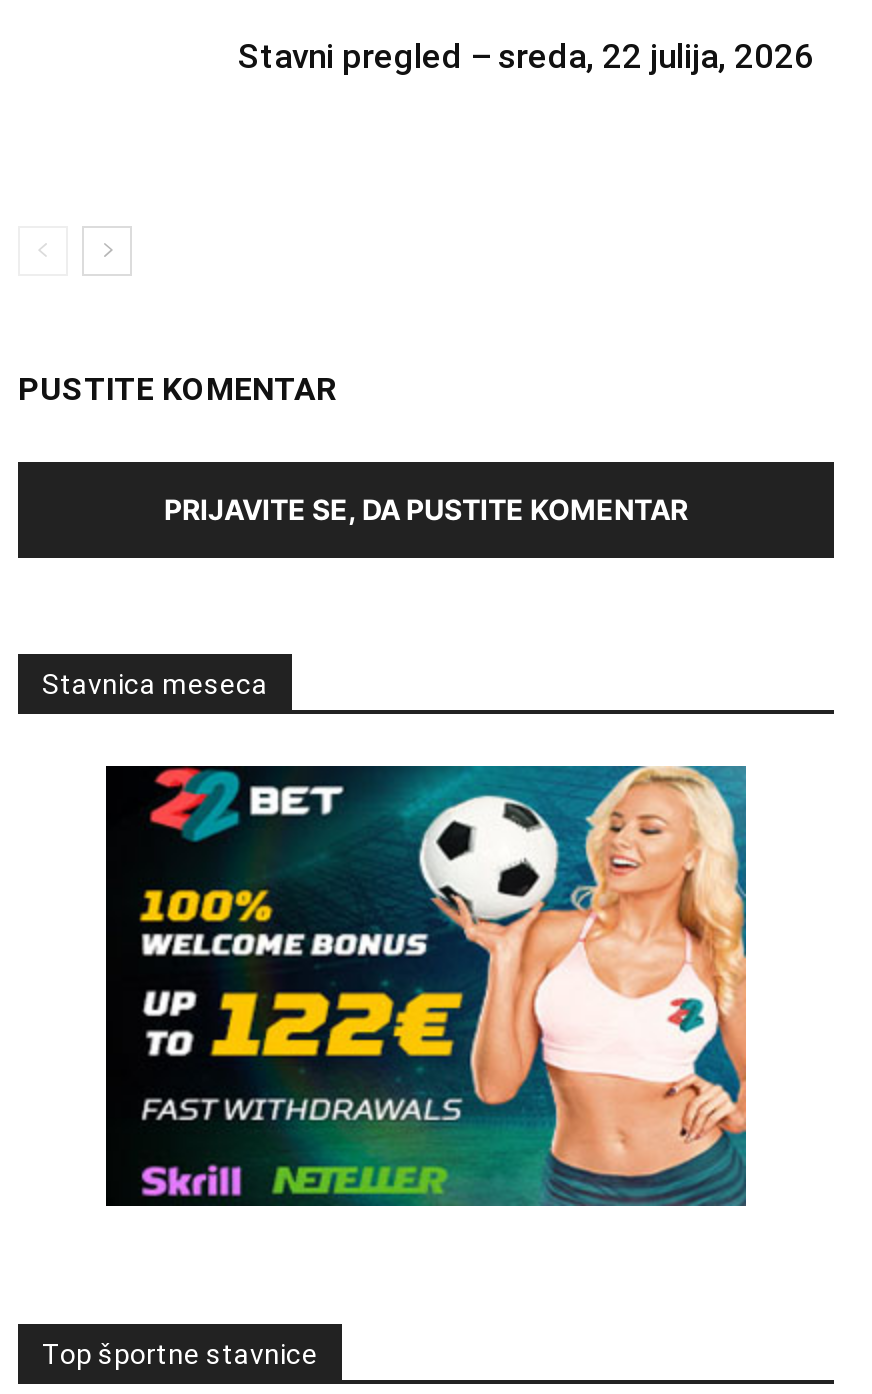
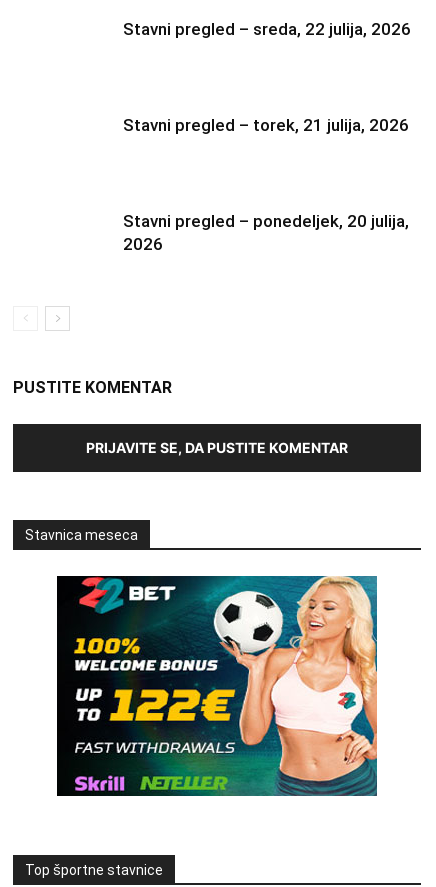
+ Stavni pregled – torek, 21 julija, 2026

+ Stavni pregled – ponedeljek, 20 julija,
+ 2026
